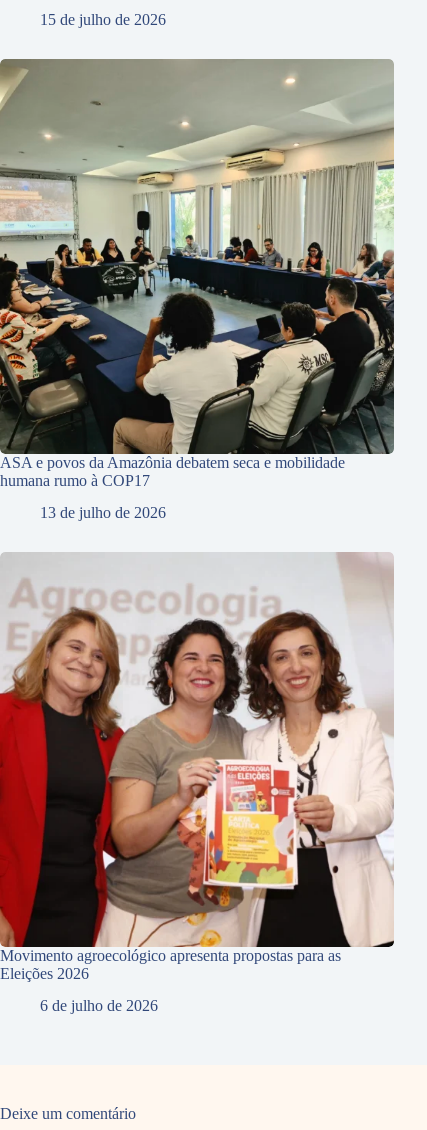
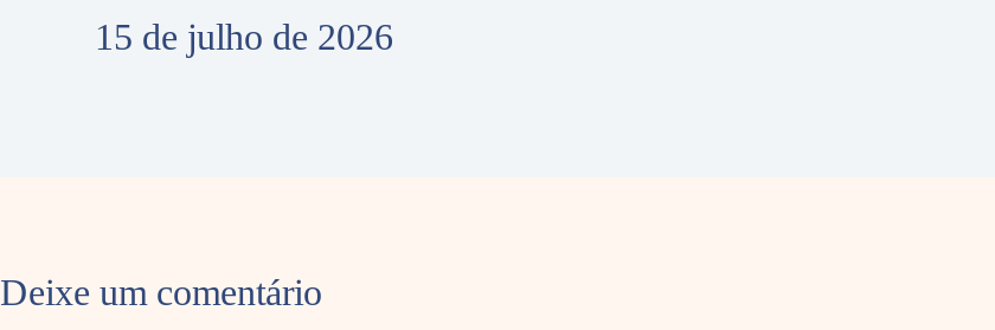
- [image]
- ASA e povos da Amazônia debatem seca e mobilidade
- humana rumo à COP17
- 13 de julho de 2026

- [image]
- Movimento agroecológico apresenta propostas para as
- Eleições 2026
- 6 de julho de 2026
